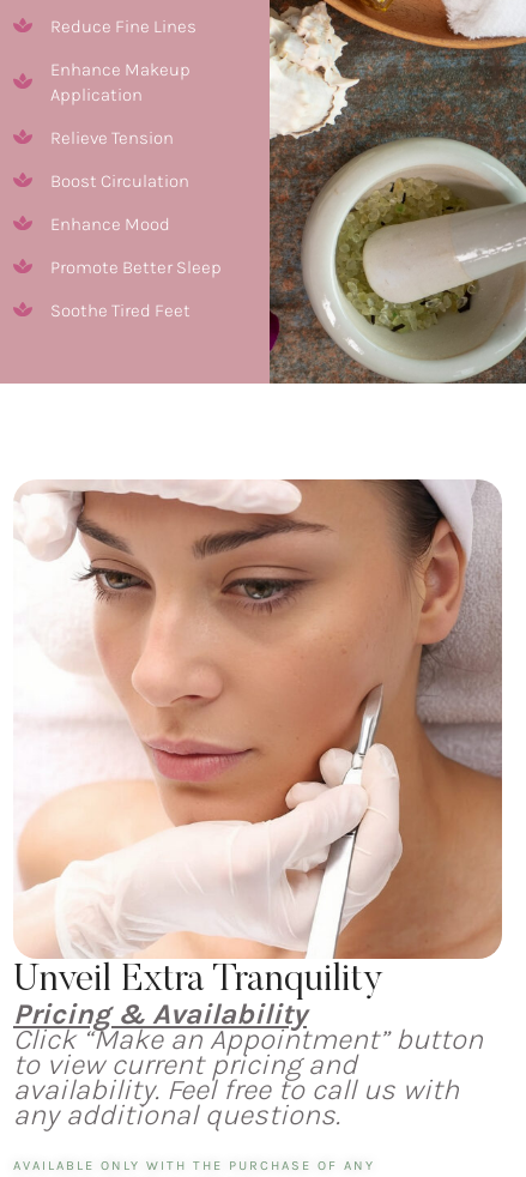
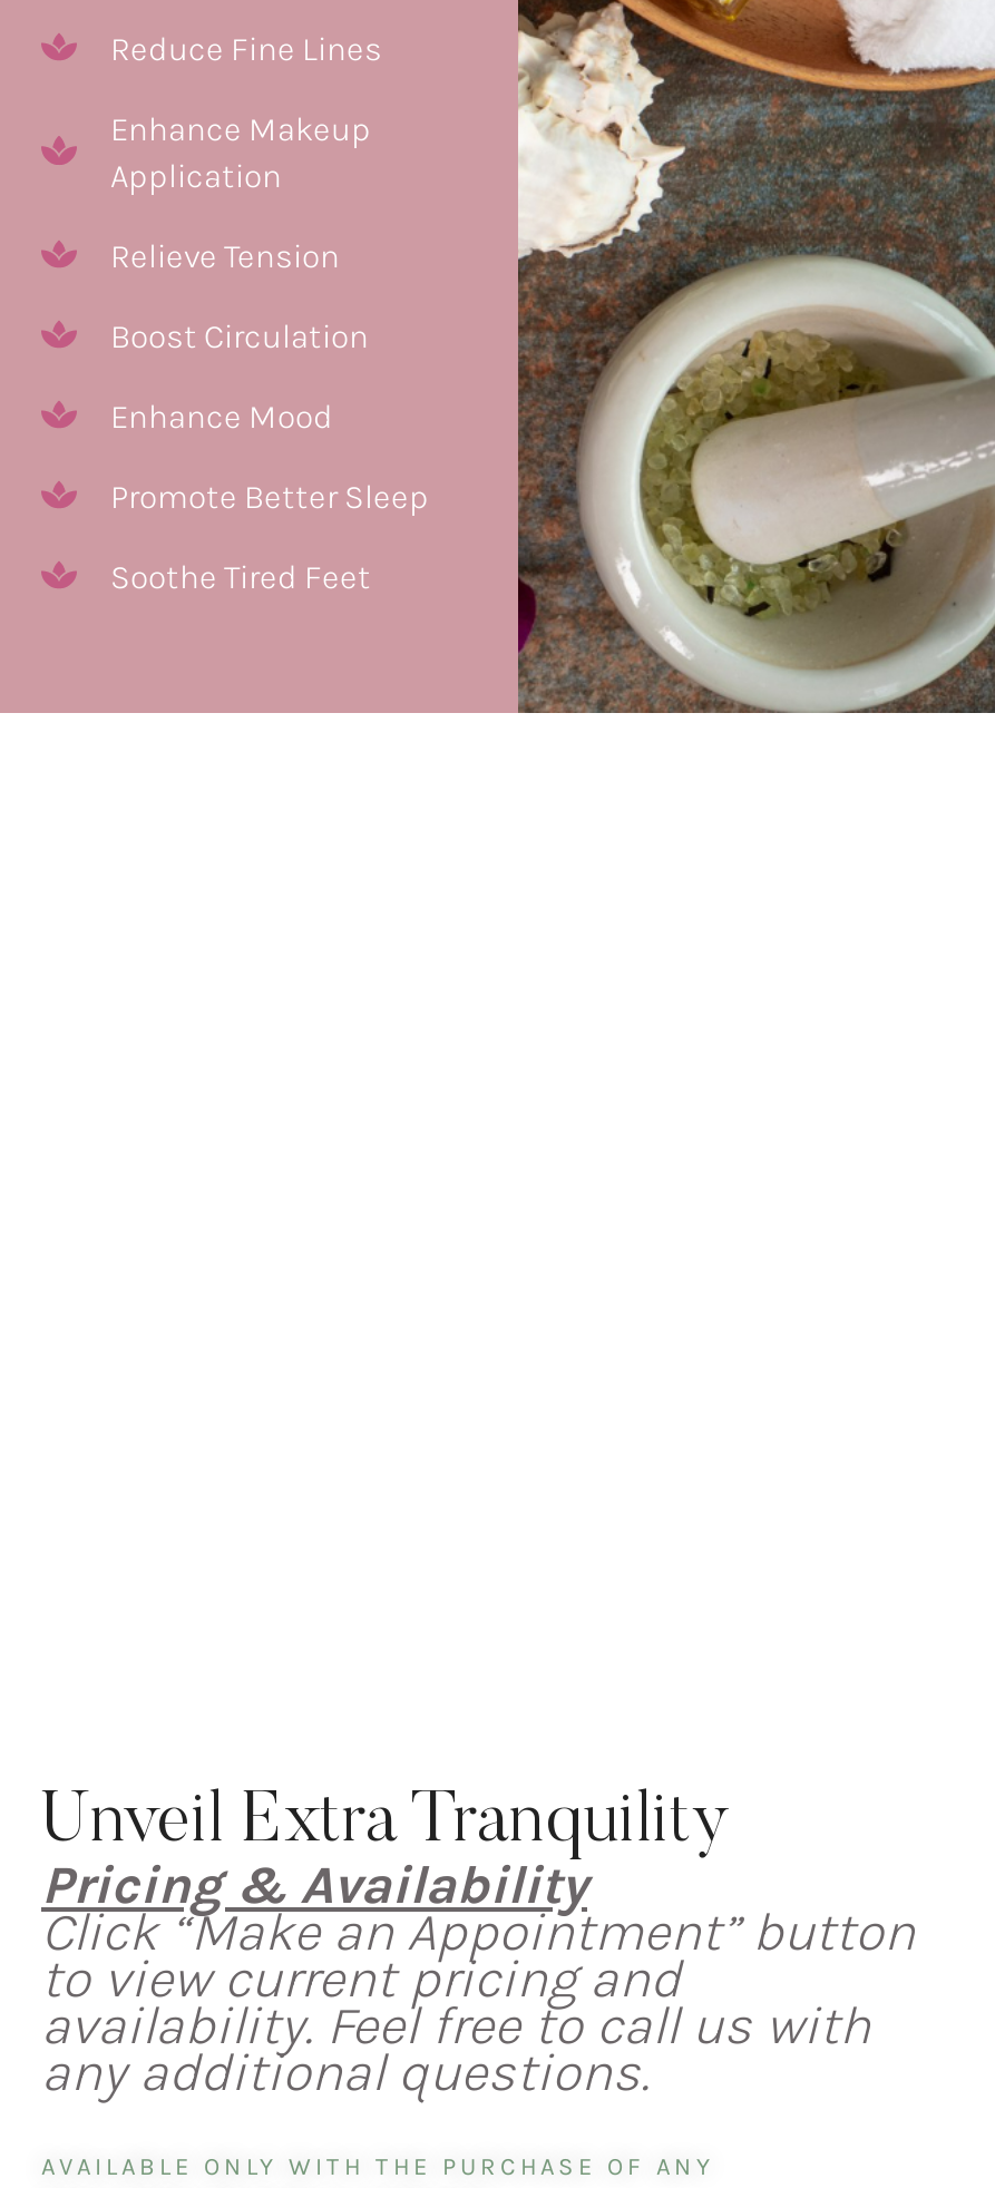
- [image]
